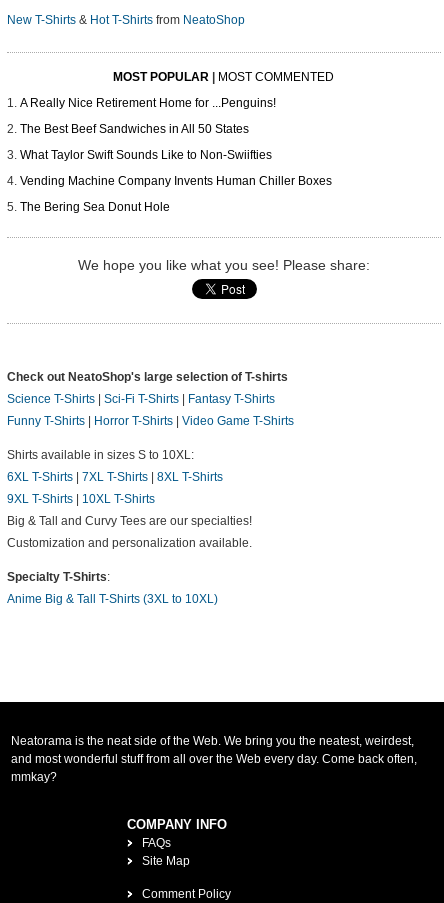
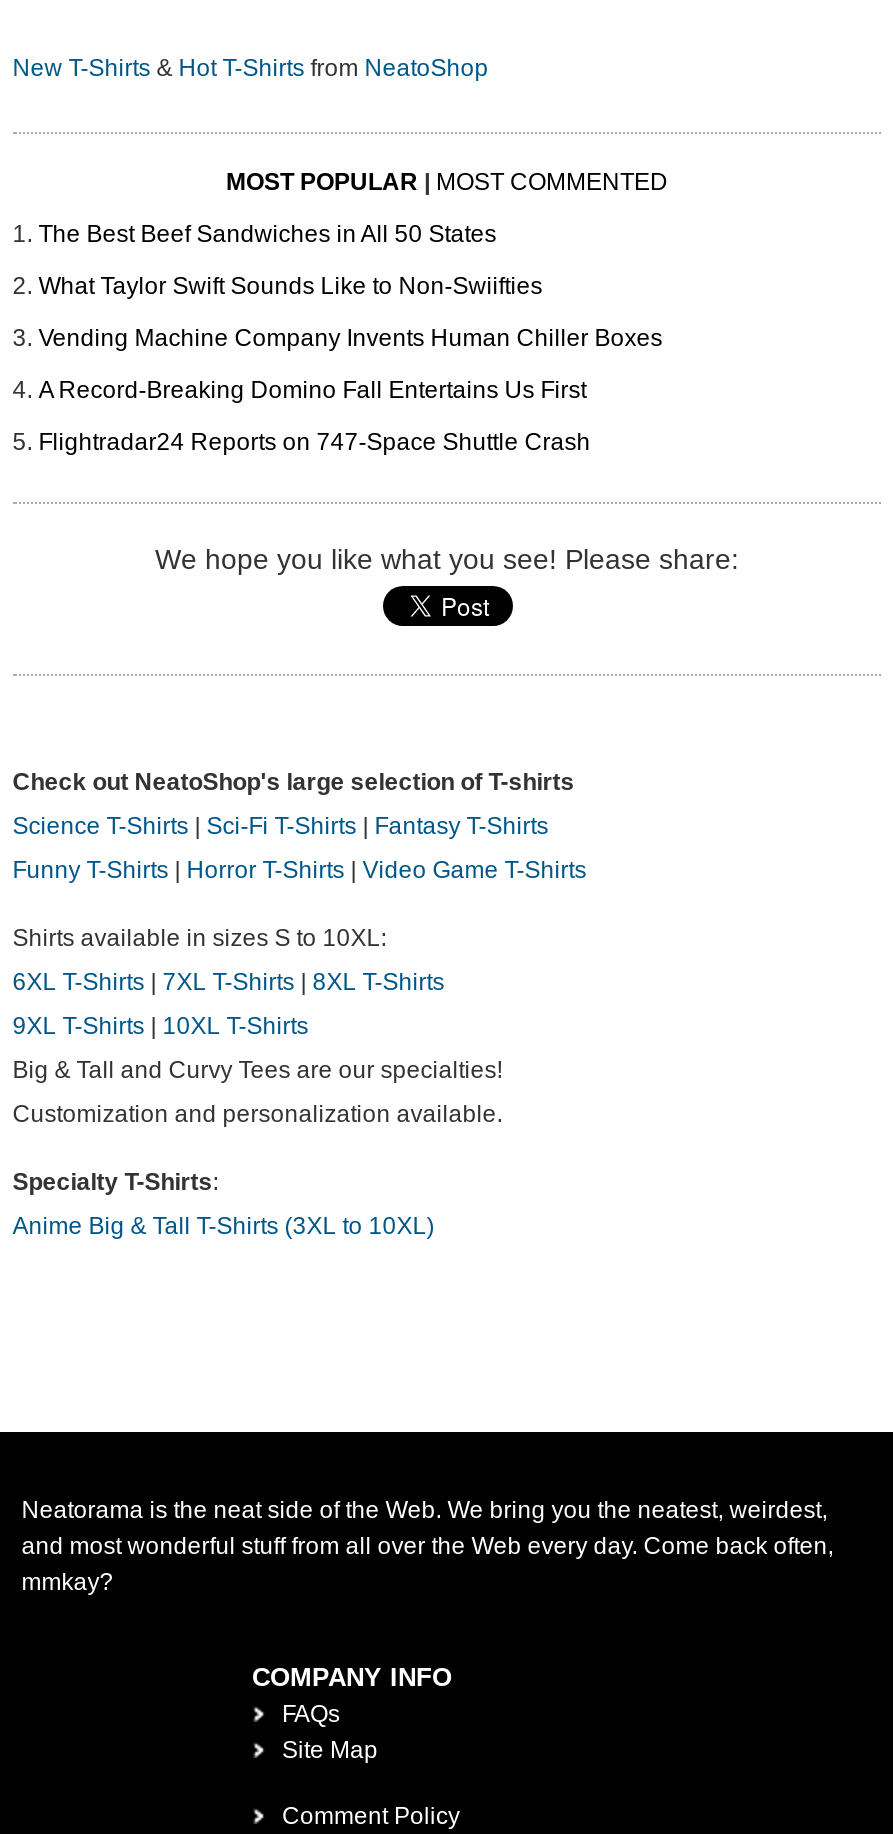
- A Really Nice Retirement Home for ...Penguins!

moved up: The Best Beef Sandwiches in All 50 States | What Taylor Swift Sounds Like to Non-Swiifties | Vending Machine Company Invents Human Chiller Boxes

- The Bering Sea Donut Hole
+ A Record-Breaking Domino Fall Entertains Us First
+ Flightradar24 Reports on 747-Space Shuttle Crash
